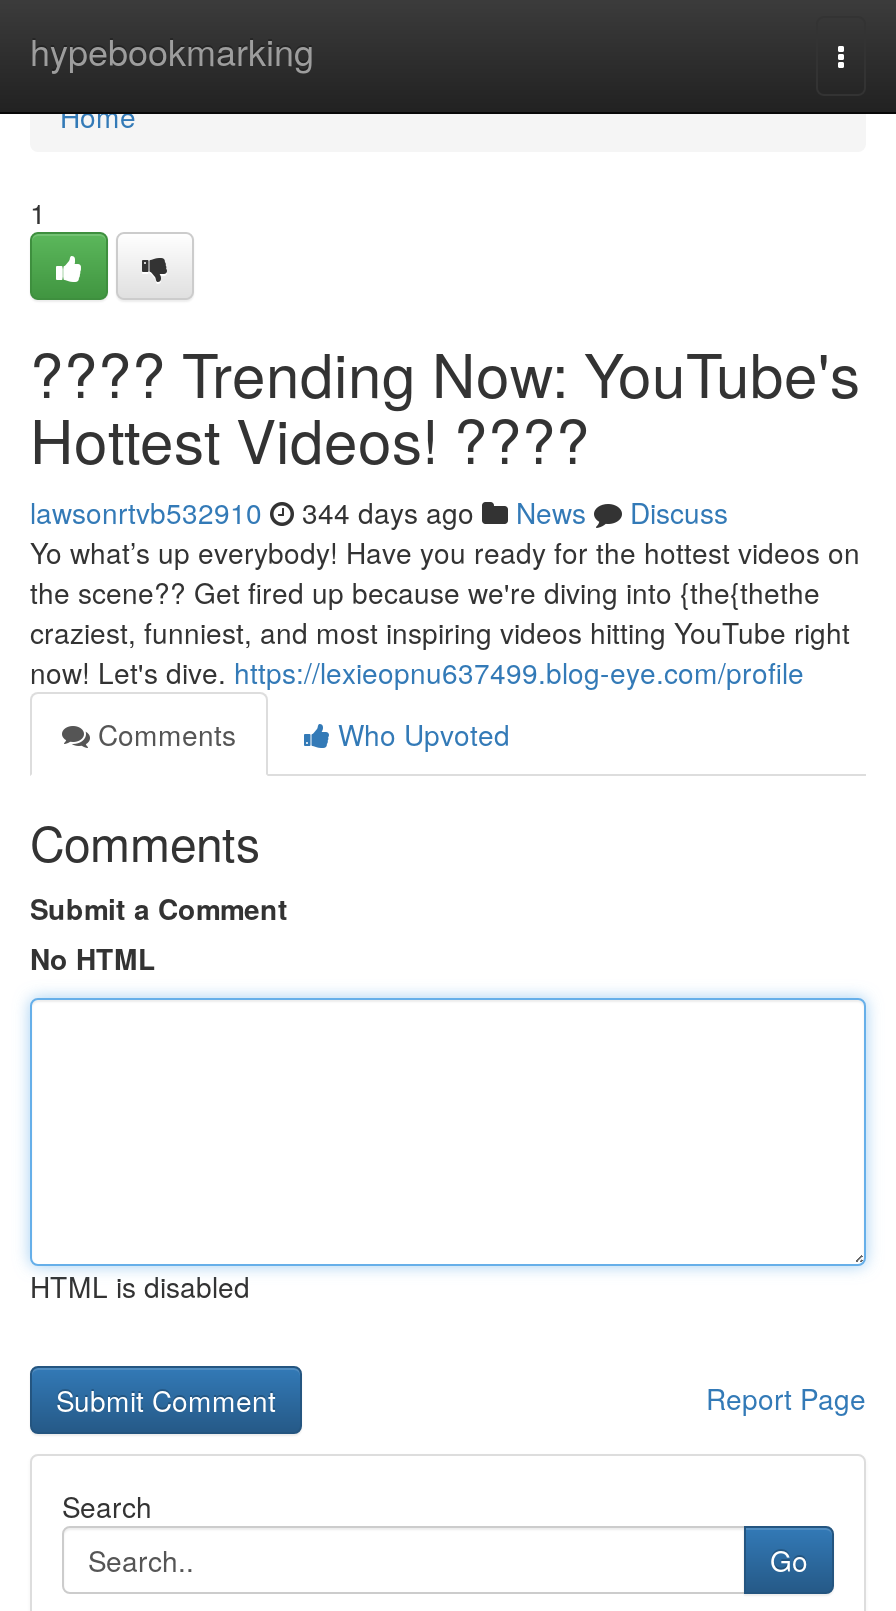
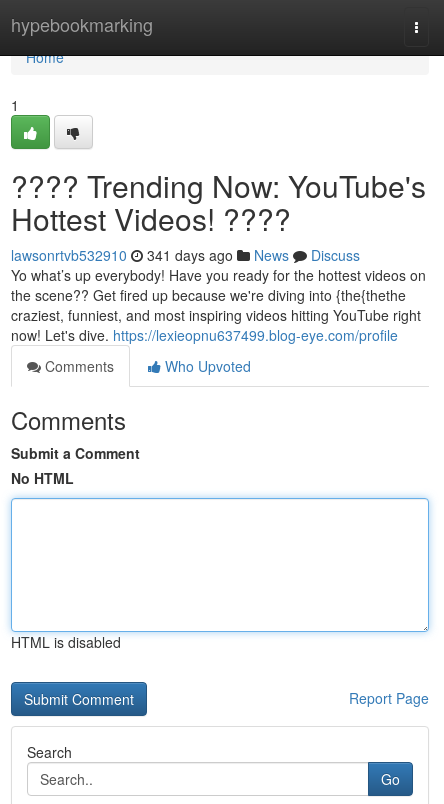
- lawsonrtvb532910 344 days ago News Discuss
+ lawsonrtvb532910 341 days ago News Discuss
